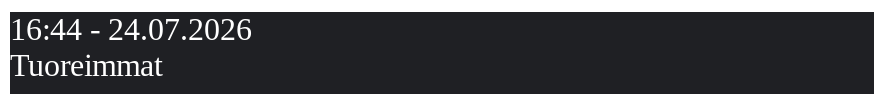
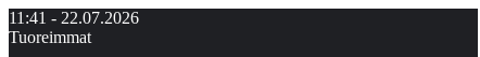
- 16:44 - 24.07.2026
+ 11:41 - 22.07.2026
